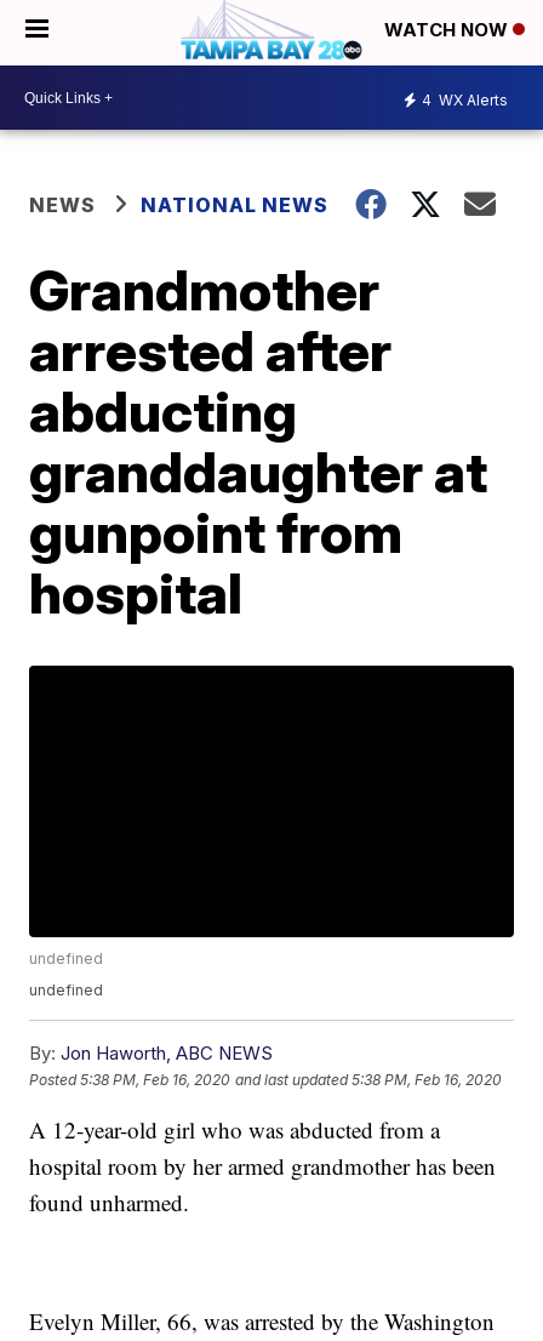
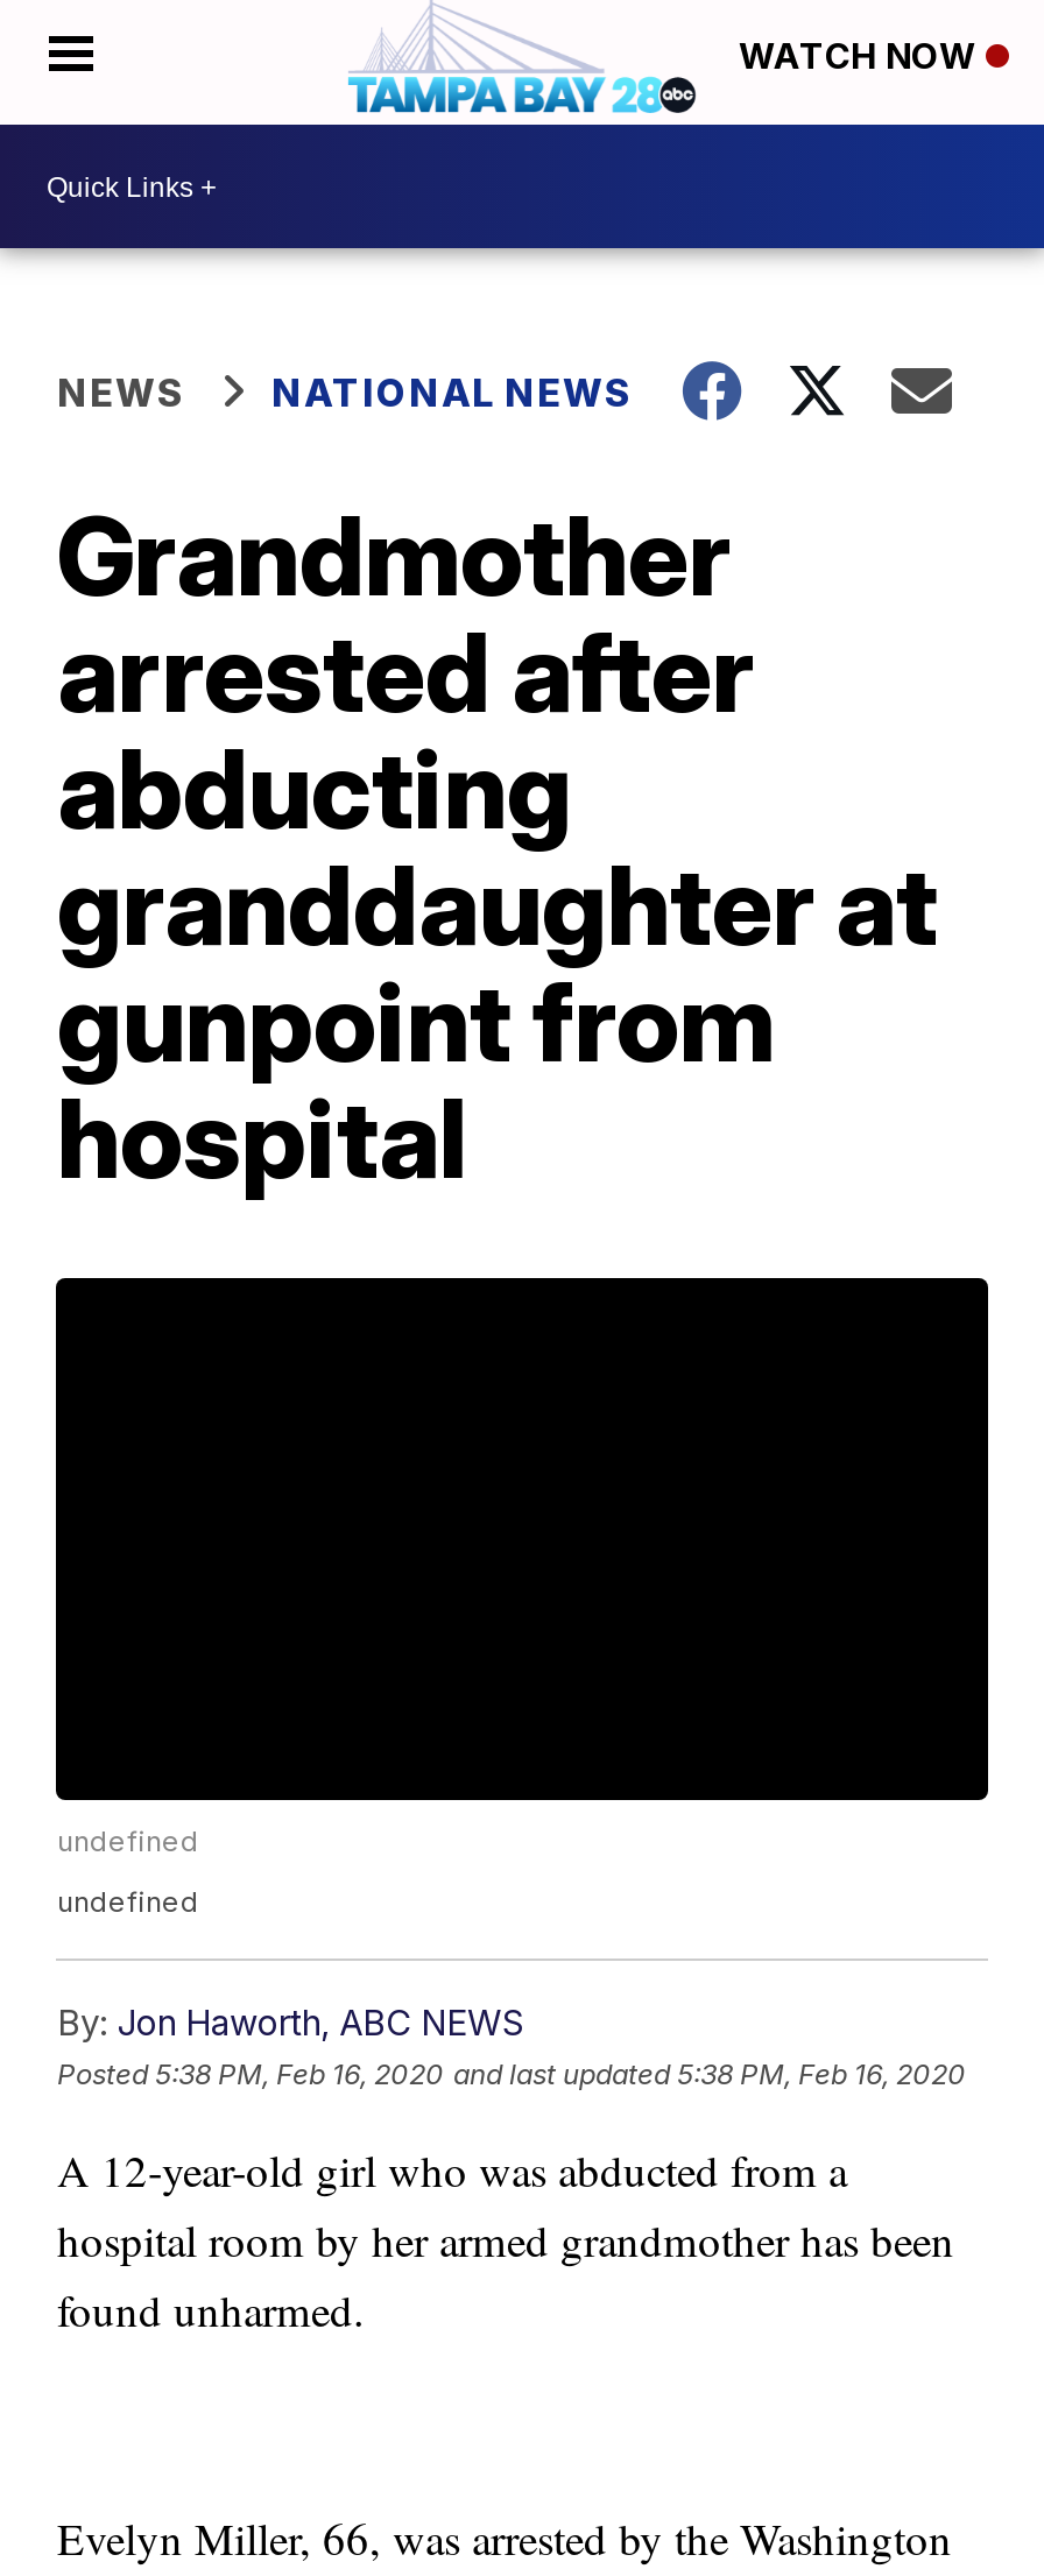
- 4 WX Alerts
